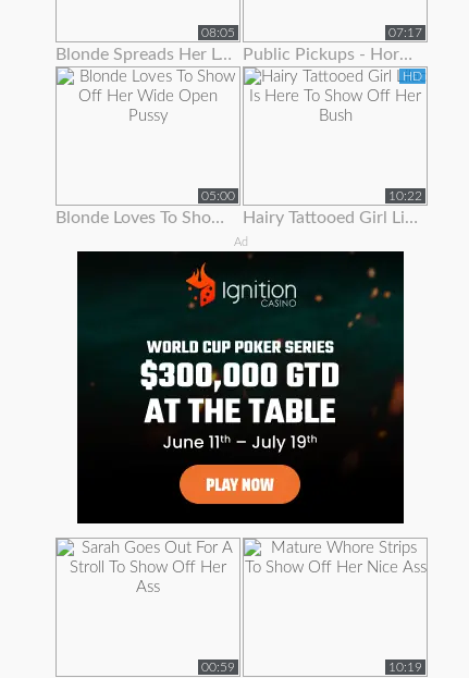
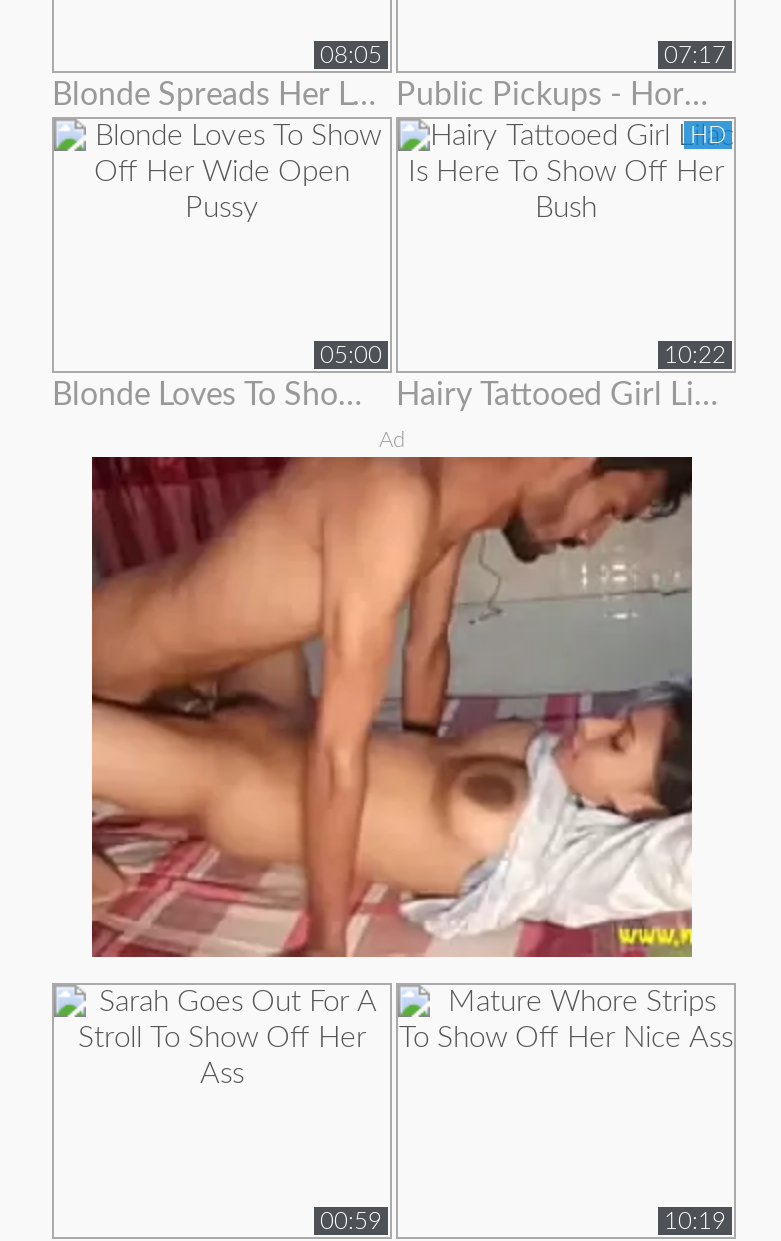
- [image]
+ [image]
